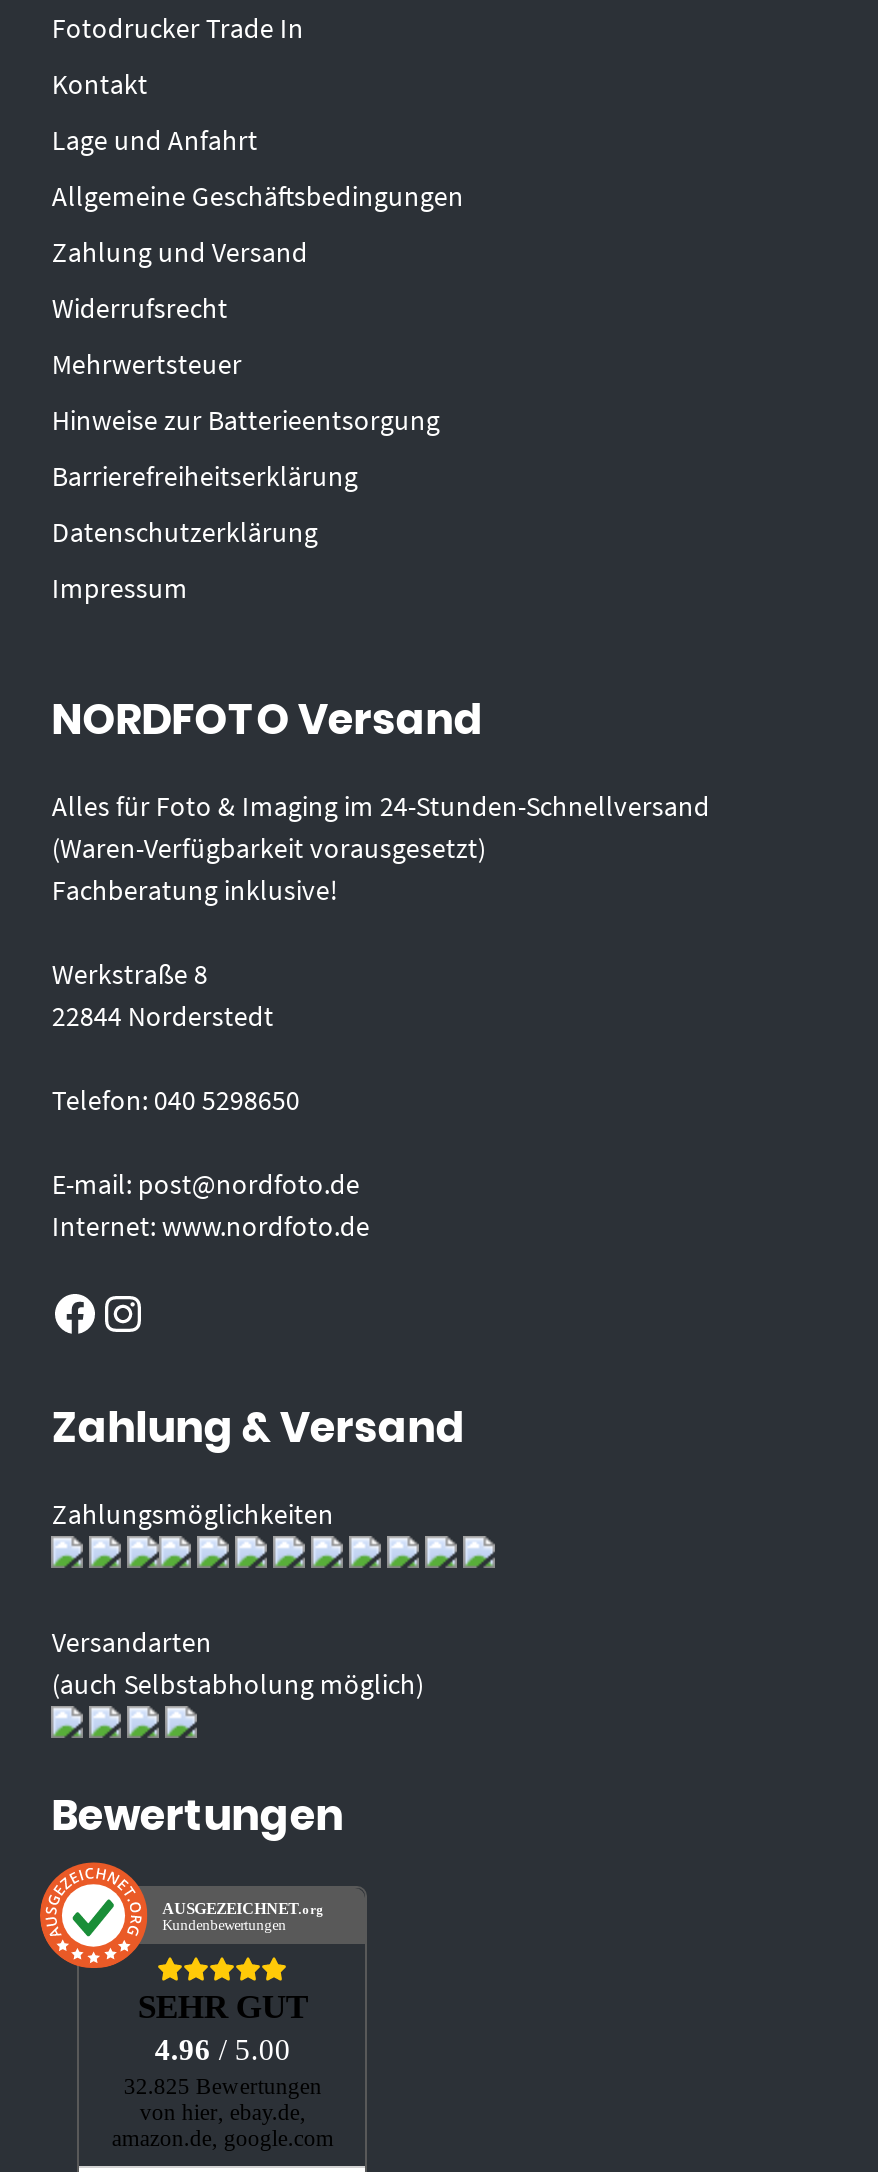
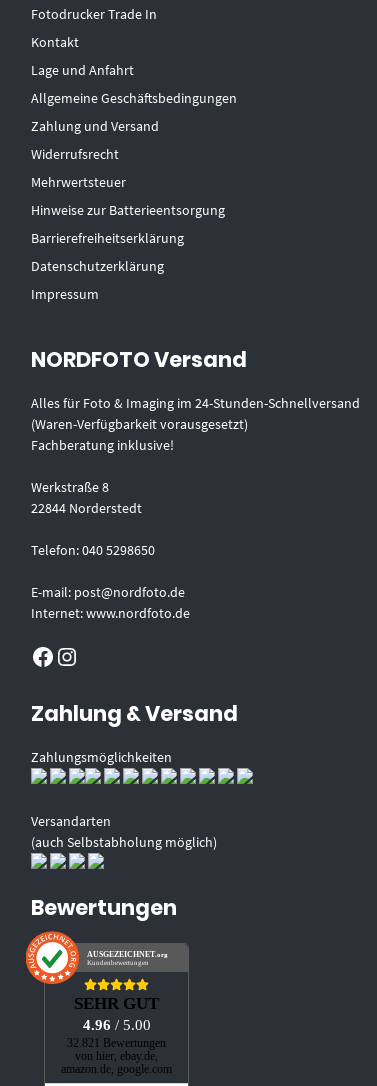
- 32.825 Bewertungen
+ 32.821 Bewertungen
